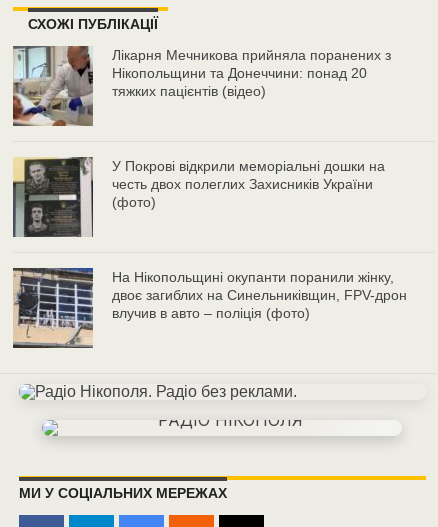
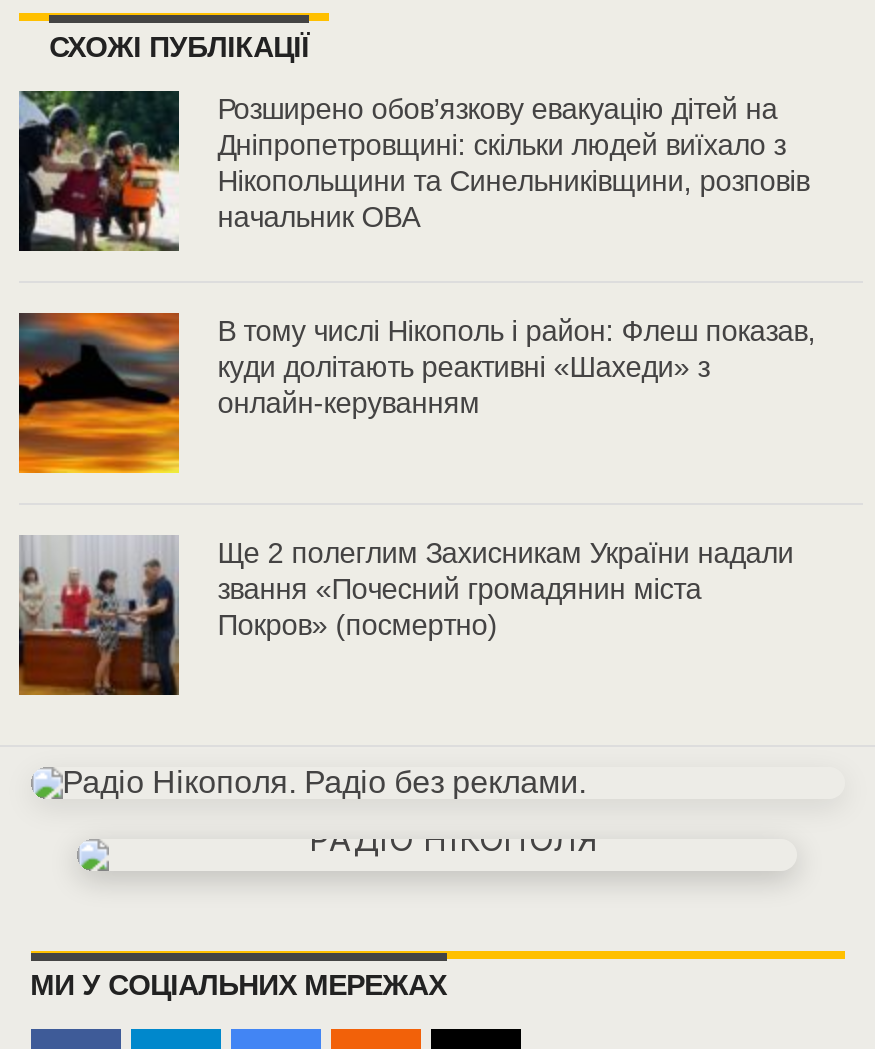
- [image]
- Лікарня Мечникова прийняла поранених з
- Нікопольщини та Донеччини: понад 20
- тяжких пацієнтів (відео)
+ [image]
+ Розширено обов’язкову евакуацію дітей на
+ Дніпропетровщині: скільки людей виїхало з
+ Нікопольщини та Синельниківщини, розповів
+ начальник ОВА

- [image]
- У Покрові відкрили меморіальні дошки на
- честь двох полеглих Захисників України
- (фото)
+ [image]
+ В тому числі Нікополь і район: Флеш показав,
+ куди долітають реактивні «Шахеди» з
+ онлайн-керуванням

- [image]
- На Нікопольщині окупанти поранили жінку,
- двоє загиблих на Синельниківщин, FPV-дрон
- влучив в авто – поліція (фото)
+ [image]
+ Ще 2 полеглим Захисникам України надали
+ звання «Почесний громадянин міста
+ Покров» (посмертно)
